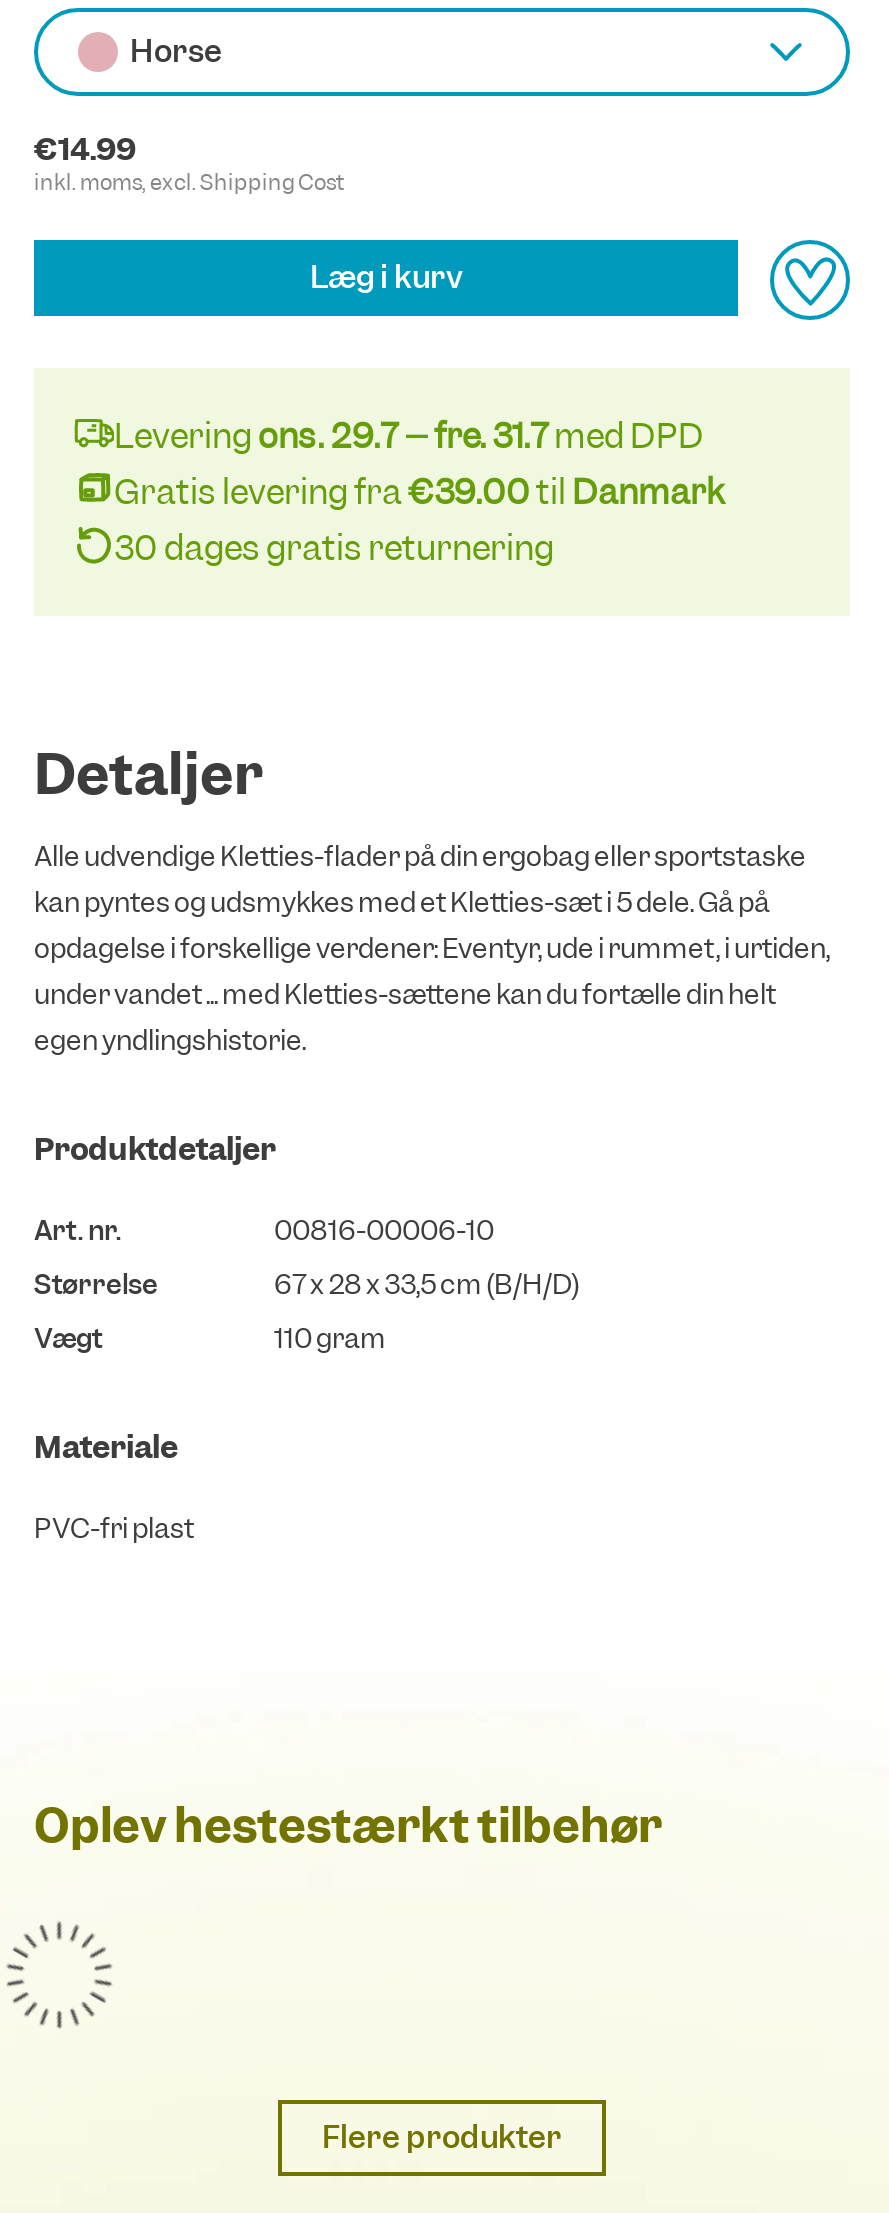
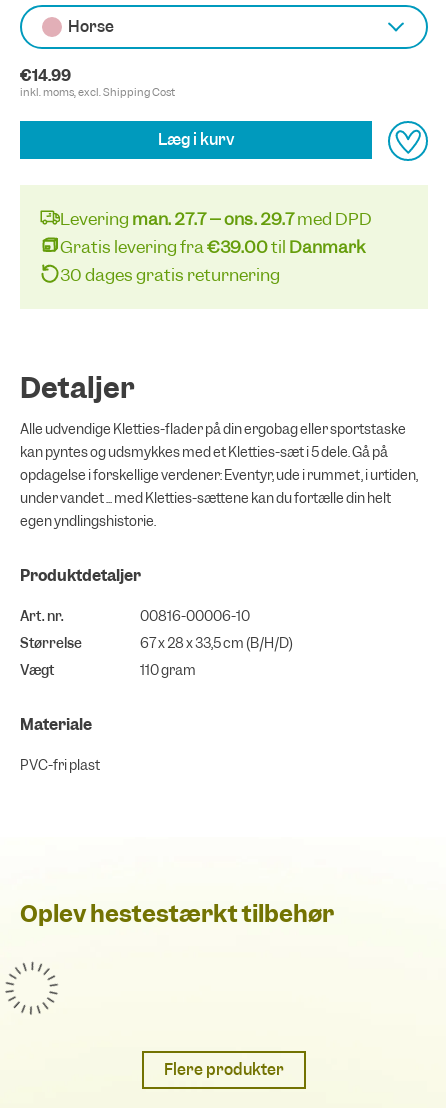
- Levering ons. 29.7 – fre. 31.7med DPD
+ Levering man. 27.7 – ons. 29.7med DPD
